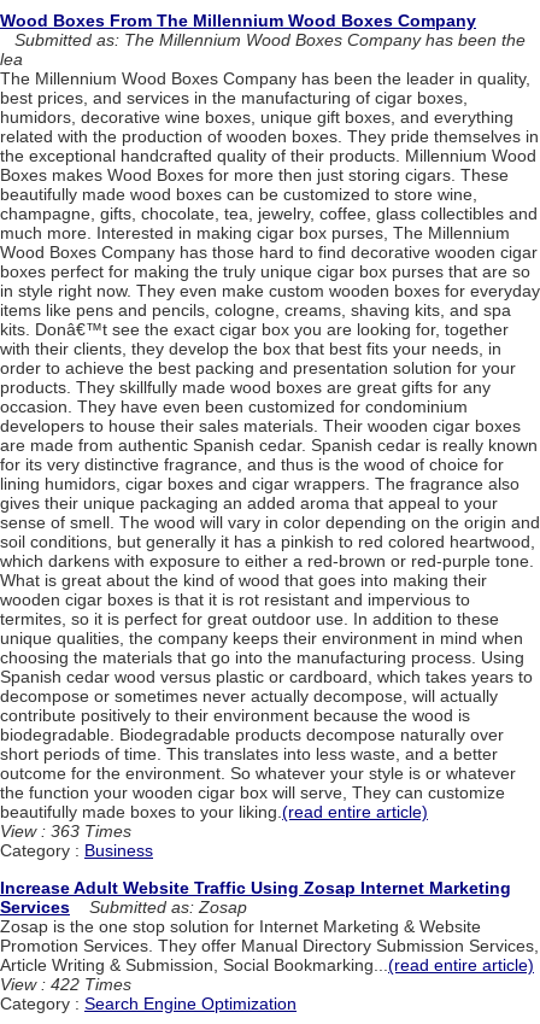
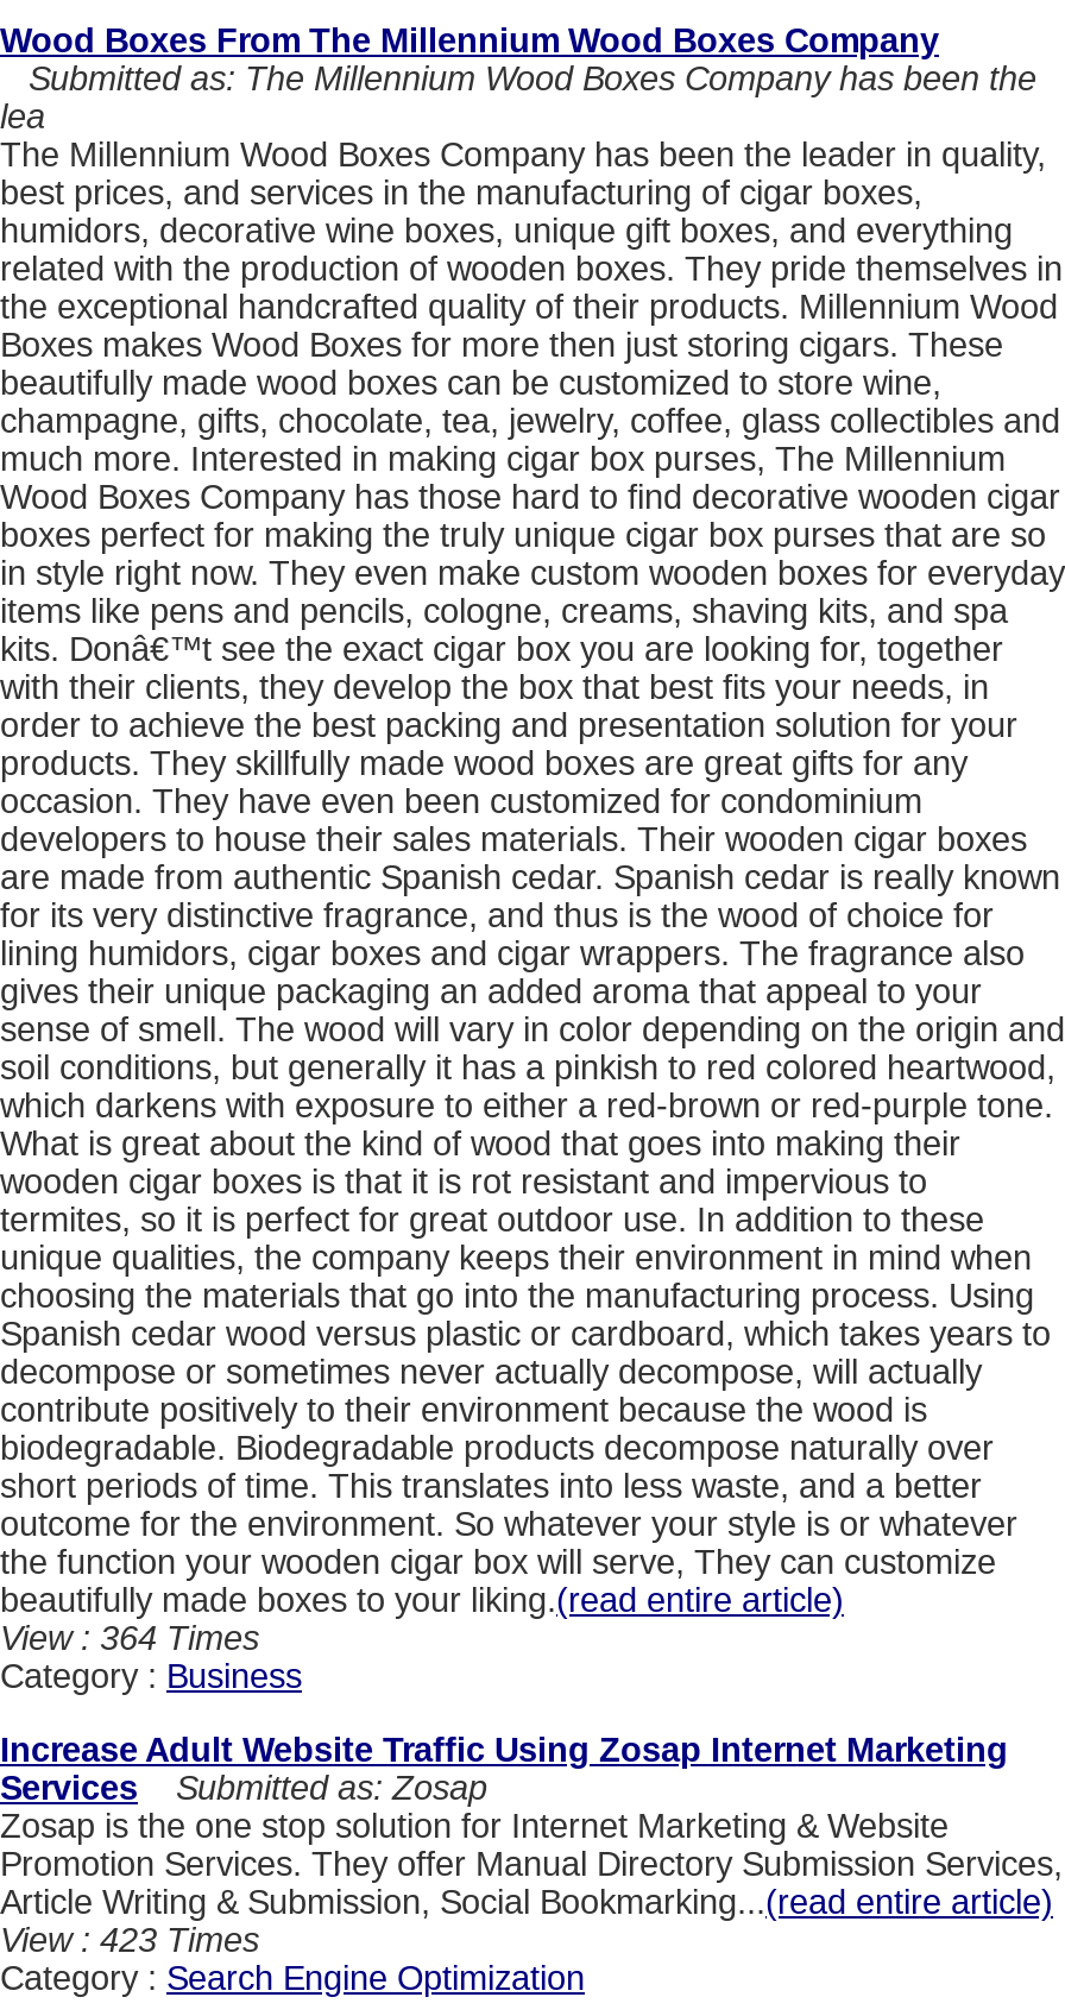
- View : 363 Times
+ View : 364 Times

- View : 422 Times
+ View : 423 Times
